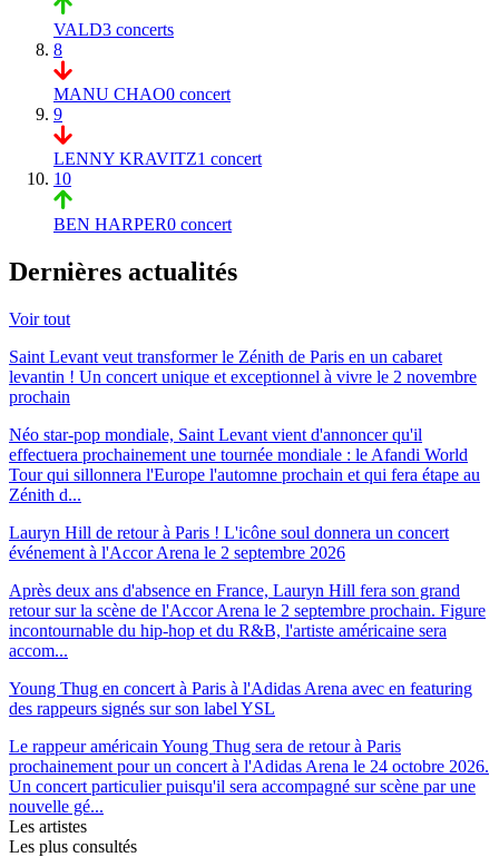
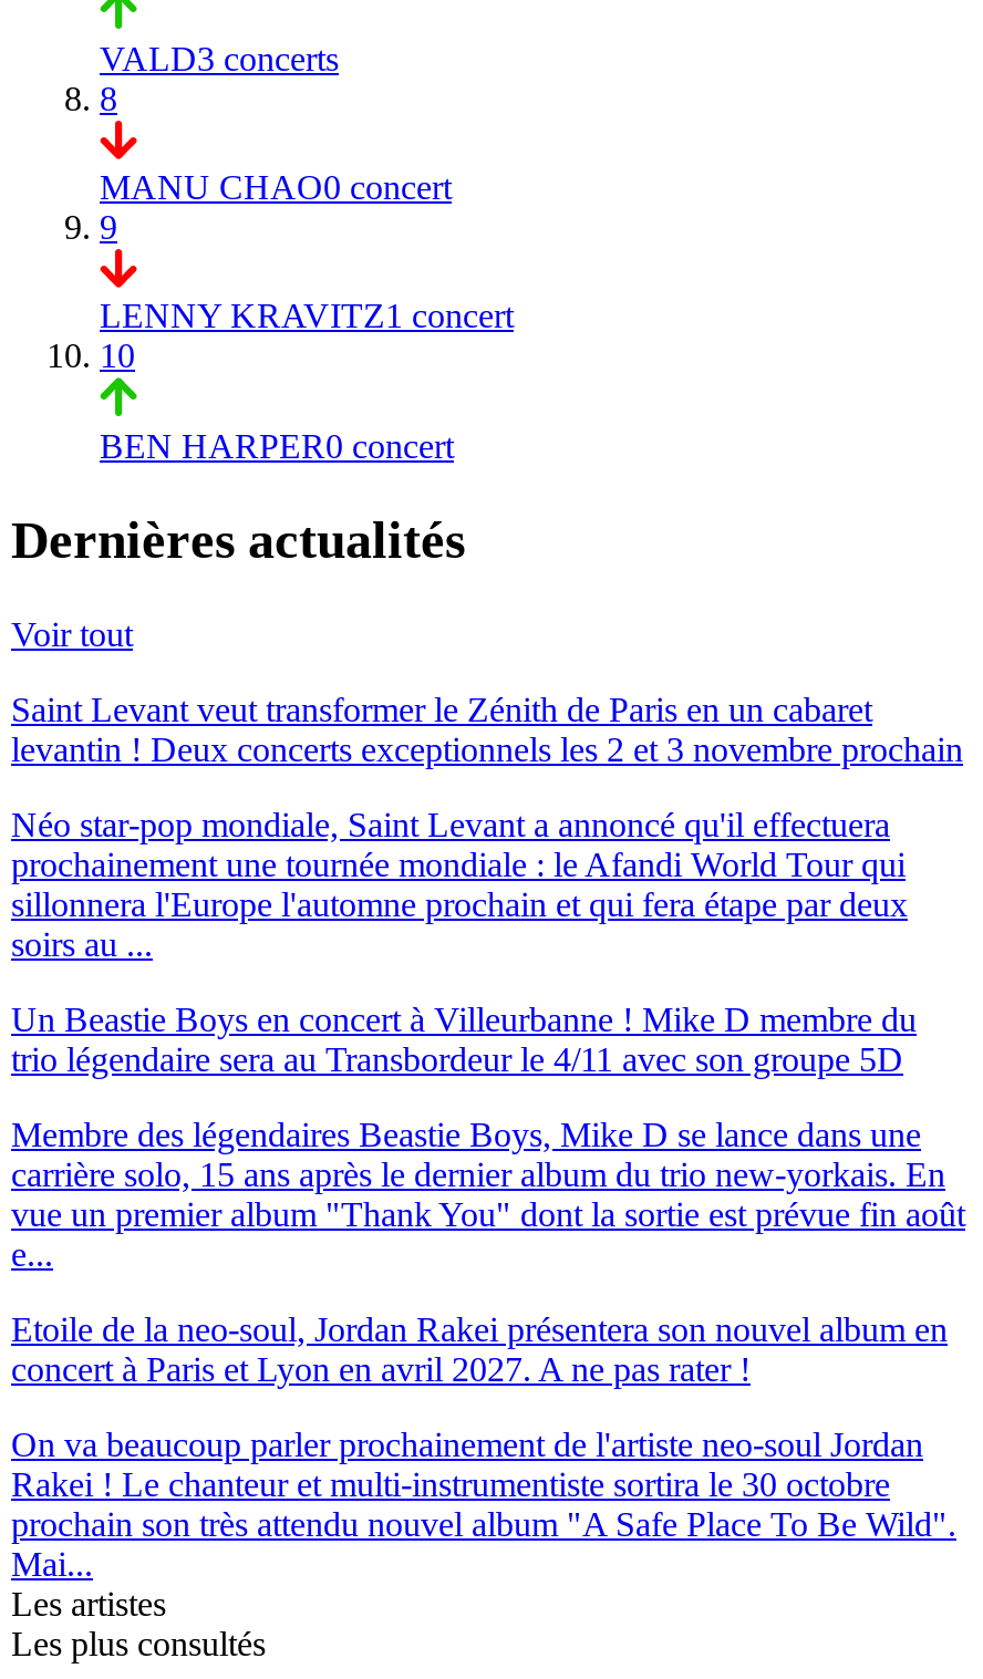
- levantin ! Un concert unique et exceptionnel à vivre le 2 novembre
- prochain
+ levantin ! Deux concerts exceptionnels les 2 et 3 novembre prochain

- Néo star-pop mondiale, Saint Levant vient d'annoncer qu'il
- effectuera prochainement une tournée mondiale : le Afandi World
- Tour qui sillonnera l'Europe l'automne prochain et qui fera étape au
- Zénith d...
+ Néo star-pop mondiale, Saint Levant a annoncé qu'il effectuera
+ prochainement une tournée mondiale : le Afandi World Tour qui
+ sillonnera l'Europe l'automne prochain et qui fera étape par deux
+ soirs au ...

- Lauryn Hill de retour à Paris ! L'icône soul donnera un concert
- événement à l'Accor Arena le 2 septembre 2026
+ Un Beastie Boys en concert à Villeurbanne ! Mike D membre du
+ trio légendaire sera au Transbordeur le 4/11 avec son groupe 5D

- Après deux ans d'absence en France, Lauryn Hill fera son grand
- retour sur la scène de l'Accor Arena le 2 septembre prochain. Figure
- incontournable du hip-hop et du R&B, l'artiste américaine sera
- accom...
+ Membre des légendaires Beastie Boys, Mike D se lance dans une
+ carrière solo, 15 ans après le dernier album du trio new-yorkais. En
+ vue un premier album "Thank You" dont la sortie est prévue fin août
+ e...

- Young Thug en concert à Paris à l'Adidas Arena avec en featuring
- des rappeurs signés sur son label YSL
+ Etoile de la neo-soul, Jordan Rakei présentera son nouvel album en
+ concert à Paris et Lyon en avril 2027. A ne pas rater !

- Le rappeur américain Young Thug sera de retour à Paris
- prochainement pour un concert à l'Adidas Arena le 24 octobre 2026.
- Un concert particulier puisqu'il sera accompagné sur scène par une
- nouvelle gé...
+ On va beaucoup parler prochainement de l'artiste neo-soul Jordan
+ Rakei ! Le chanteur et multi-instrumentiste sortira le 30 octobre
+ prochain son très attendu nouvel album "A Safe Place To Be Wild".
+ Mai...
